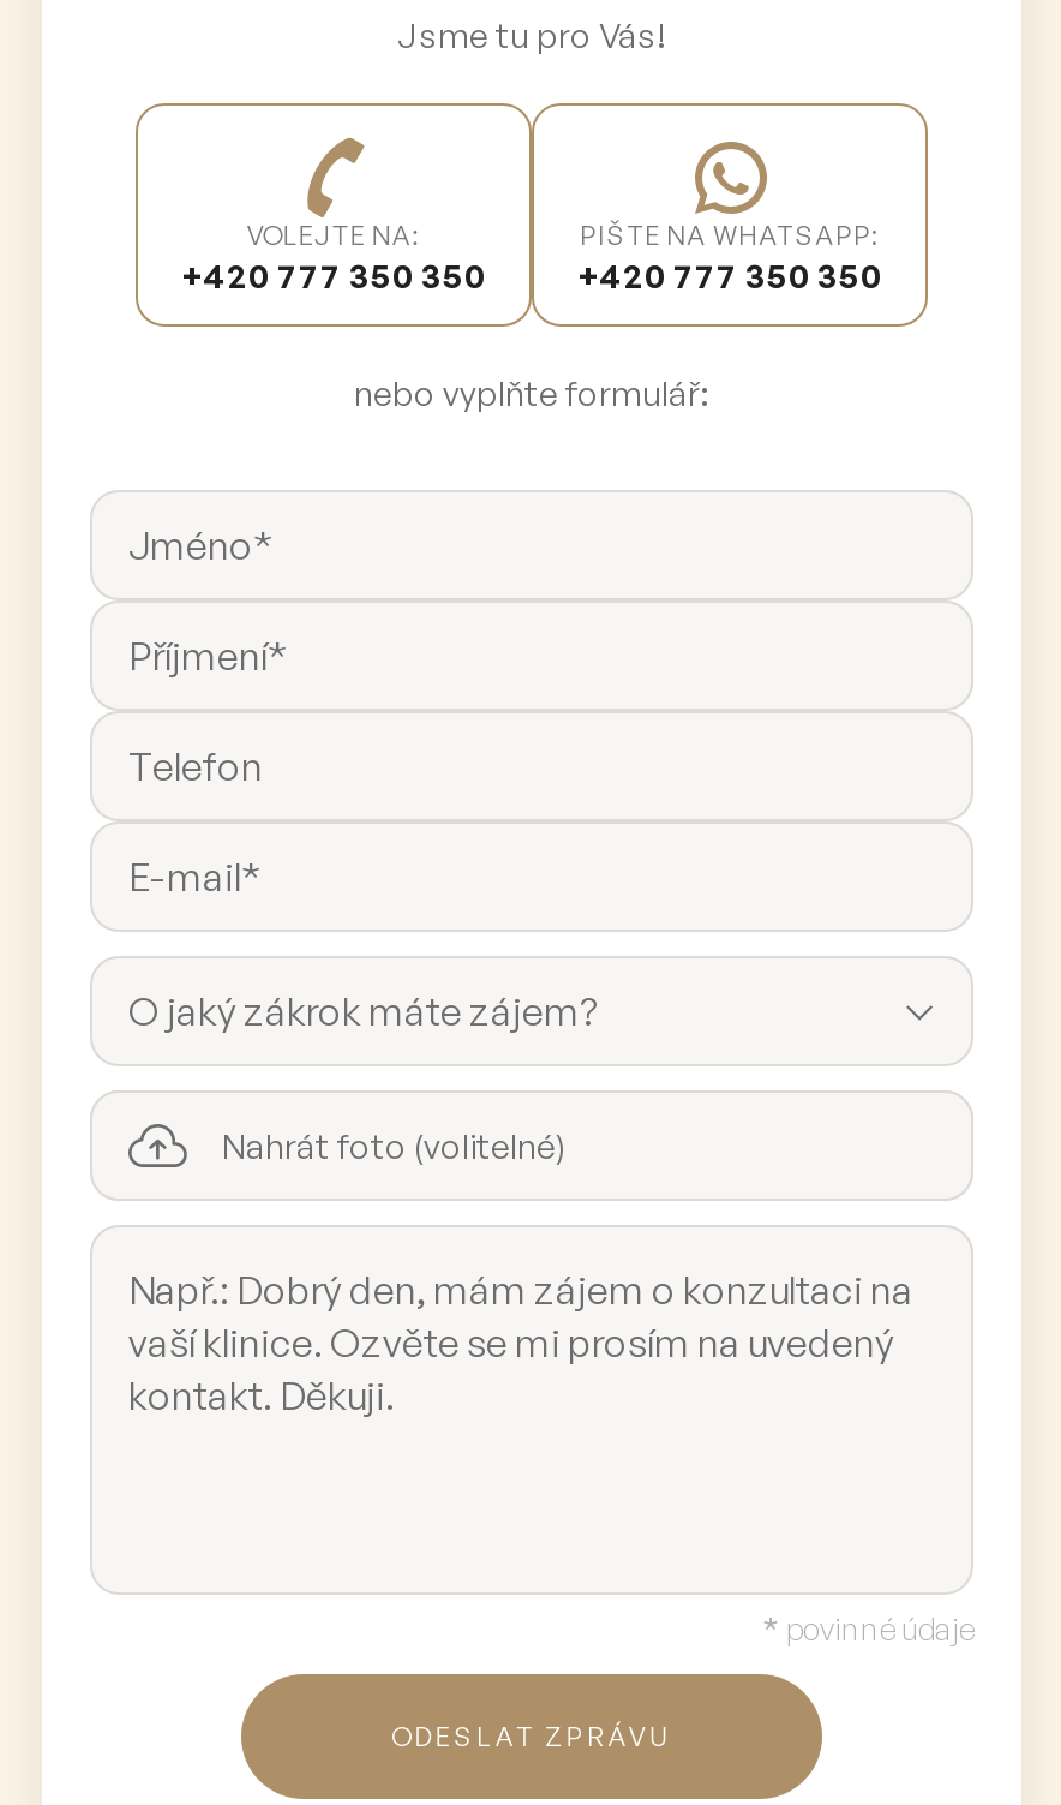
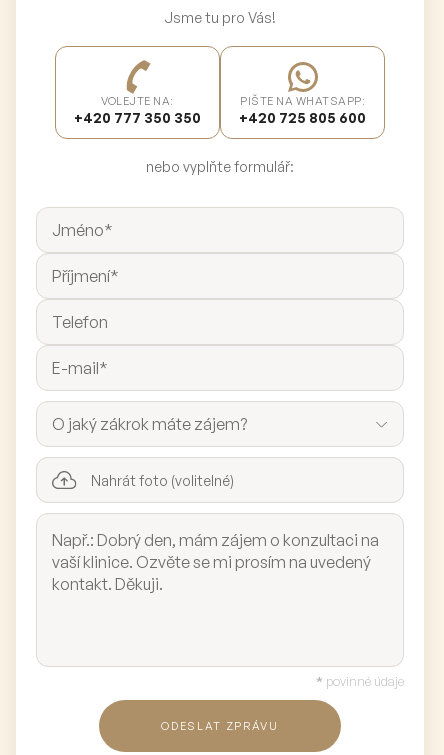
- +420 777 350 350
+ +420 725 805 600
